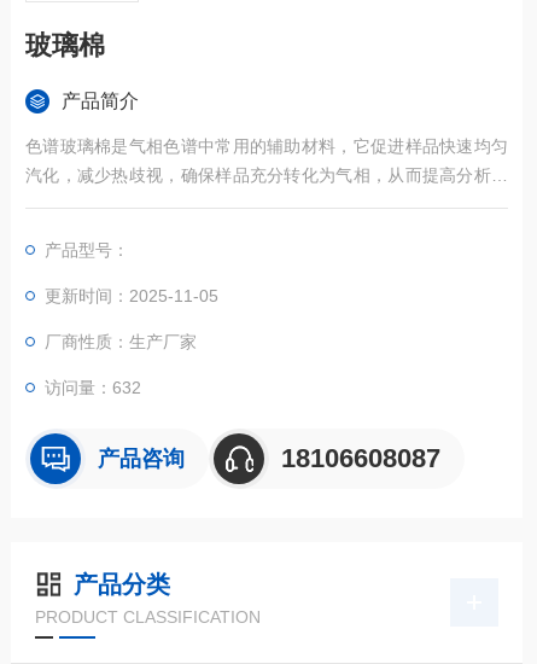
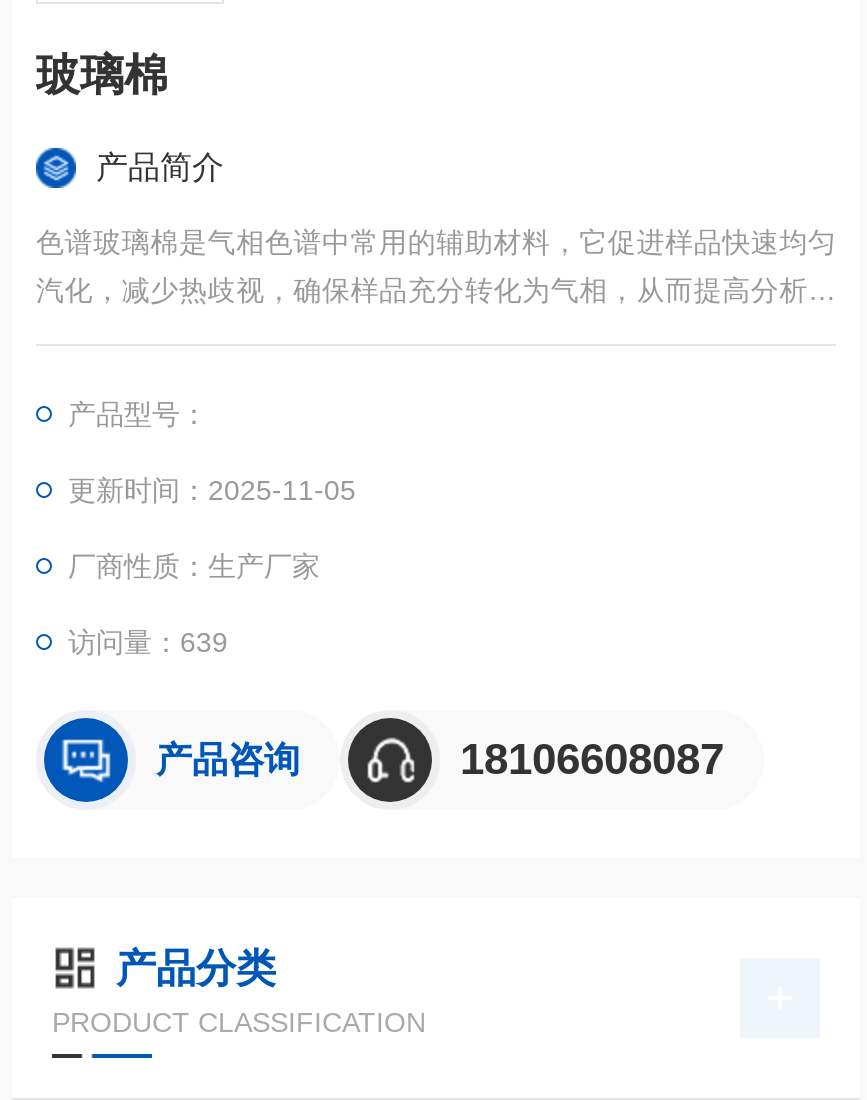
- 访问量：632
+ 访问量：639
